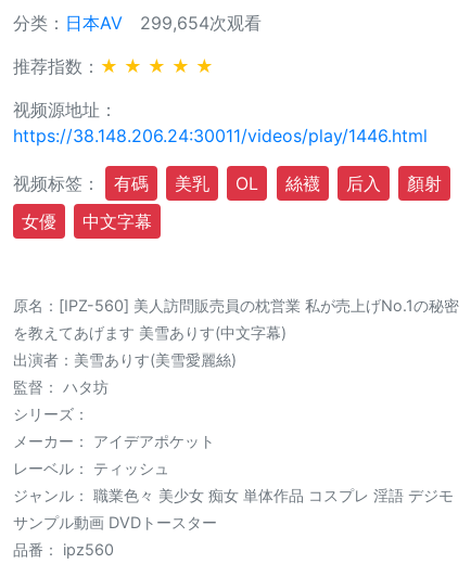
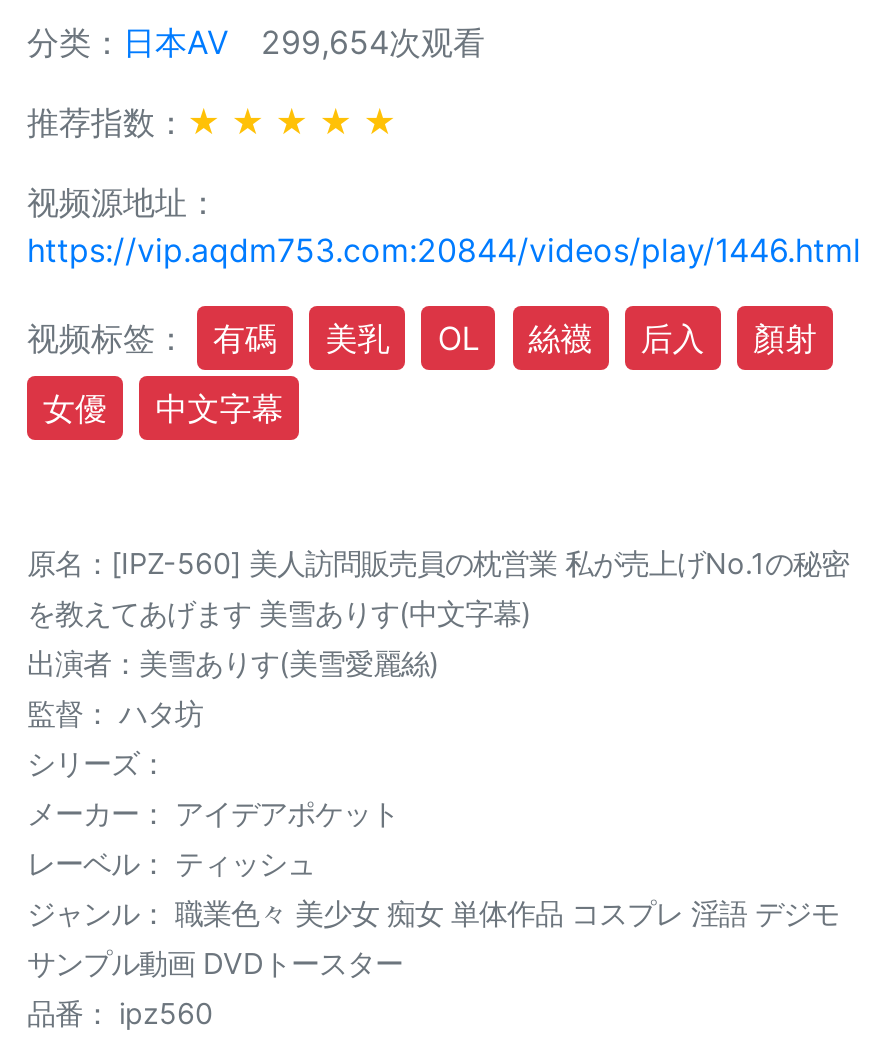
- https://38.148.206.24:30011/videos/play/1446.html
+ https://vip.aqdm753.com:20844/videos/play/1446.html
